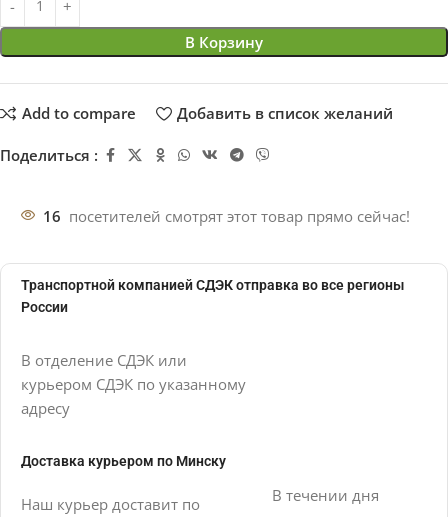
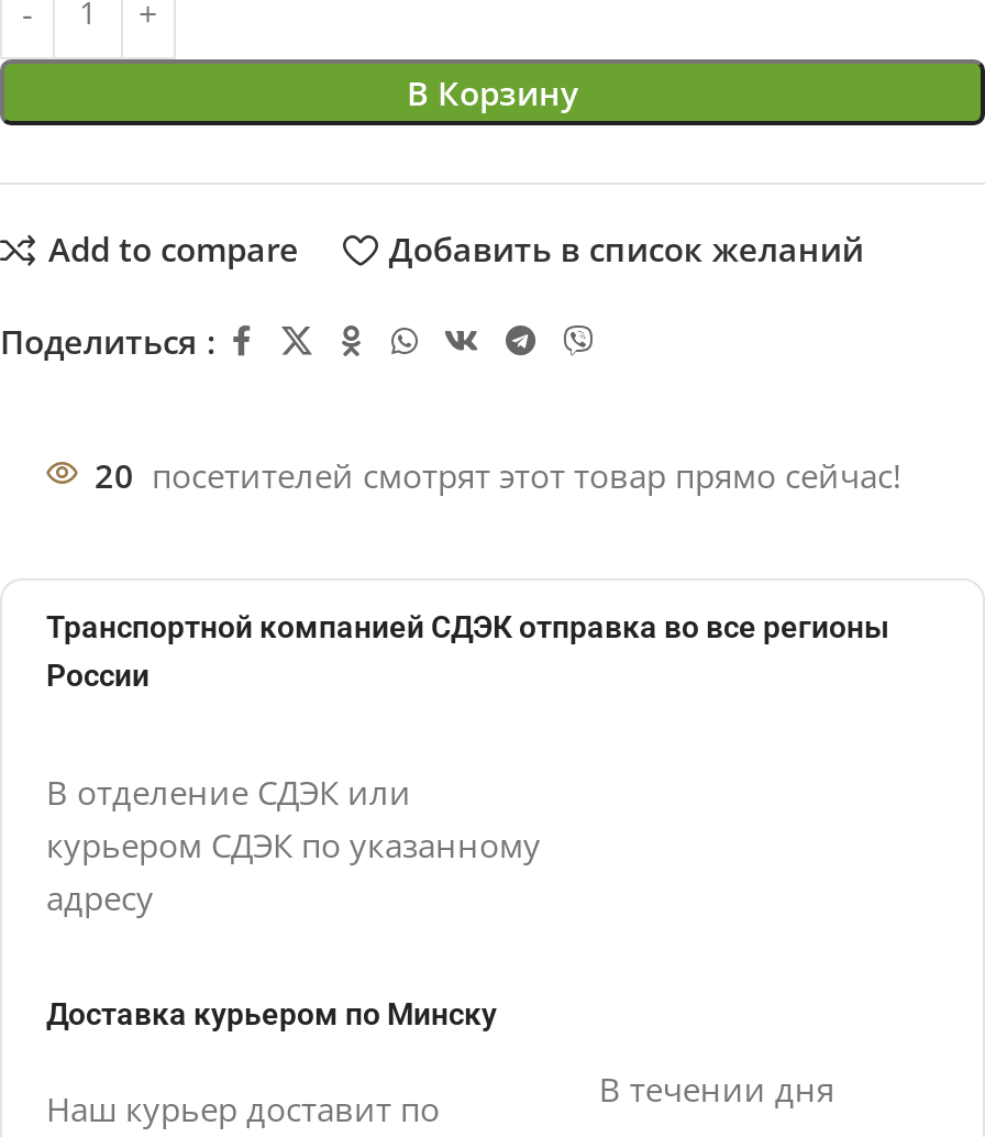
- 16 посетителей смотрят этот товар прямо сейчас!
+ 20 посетителей смотрят этот товар прямо сейчас!
